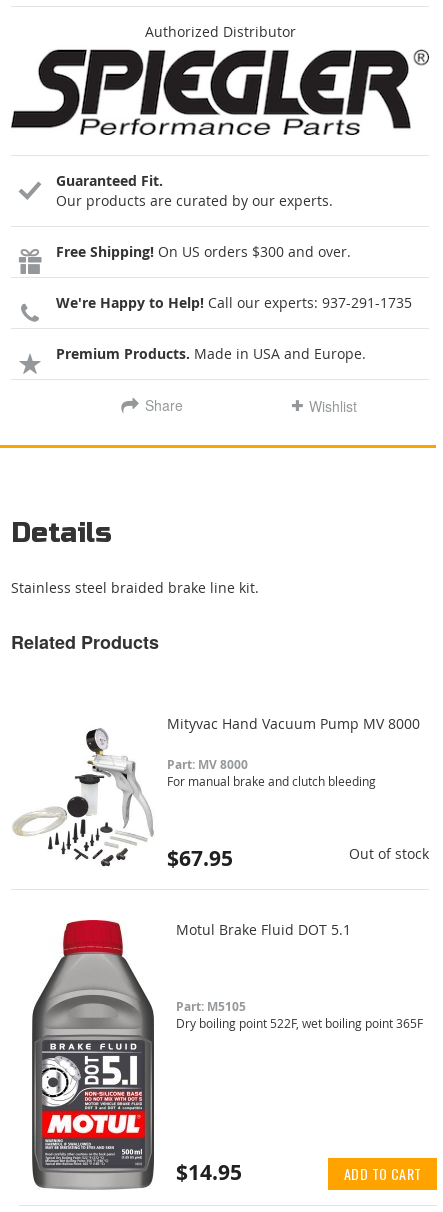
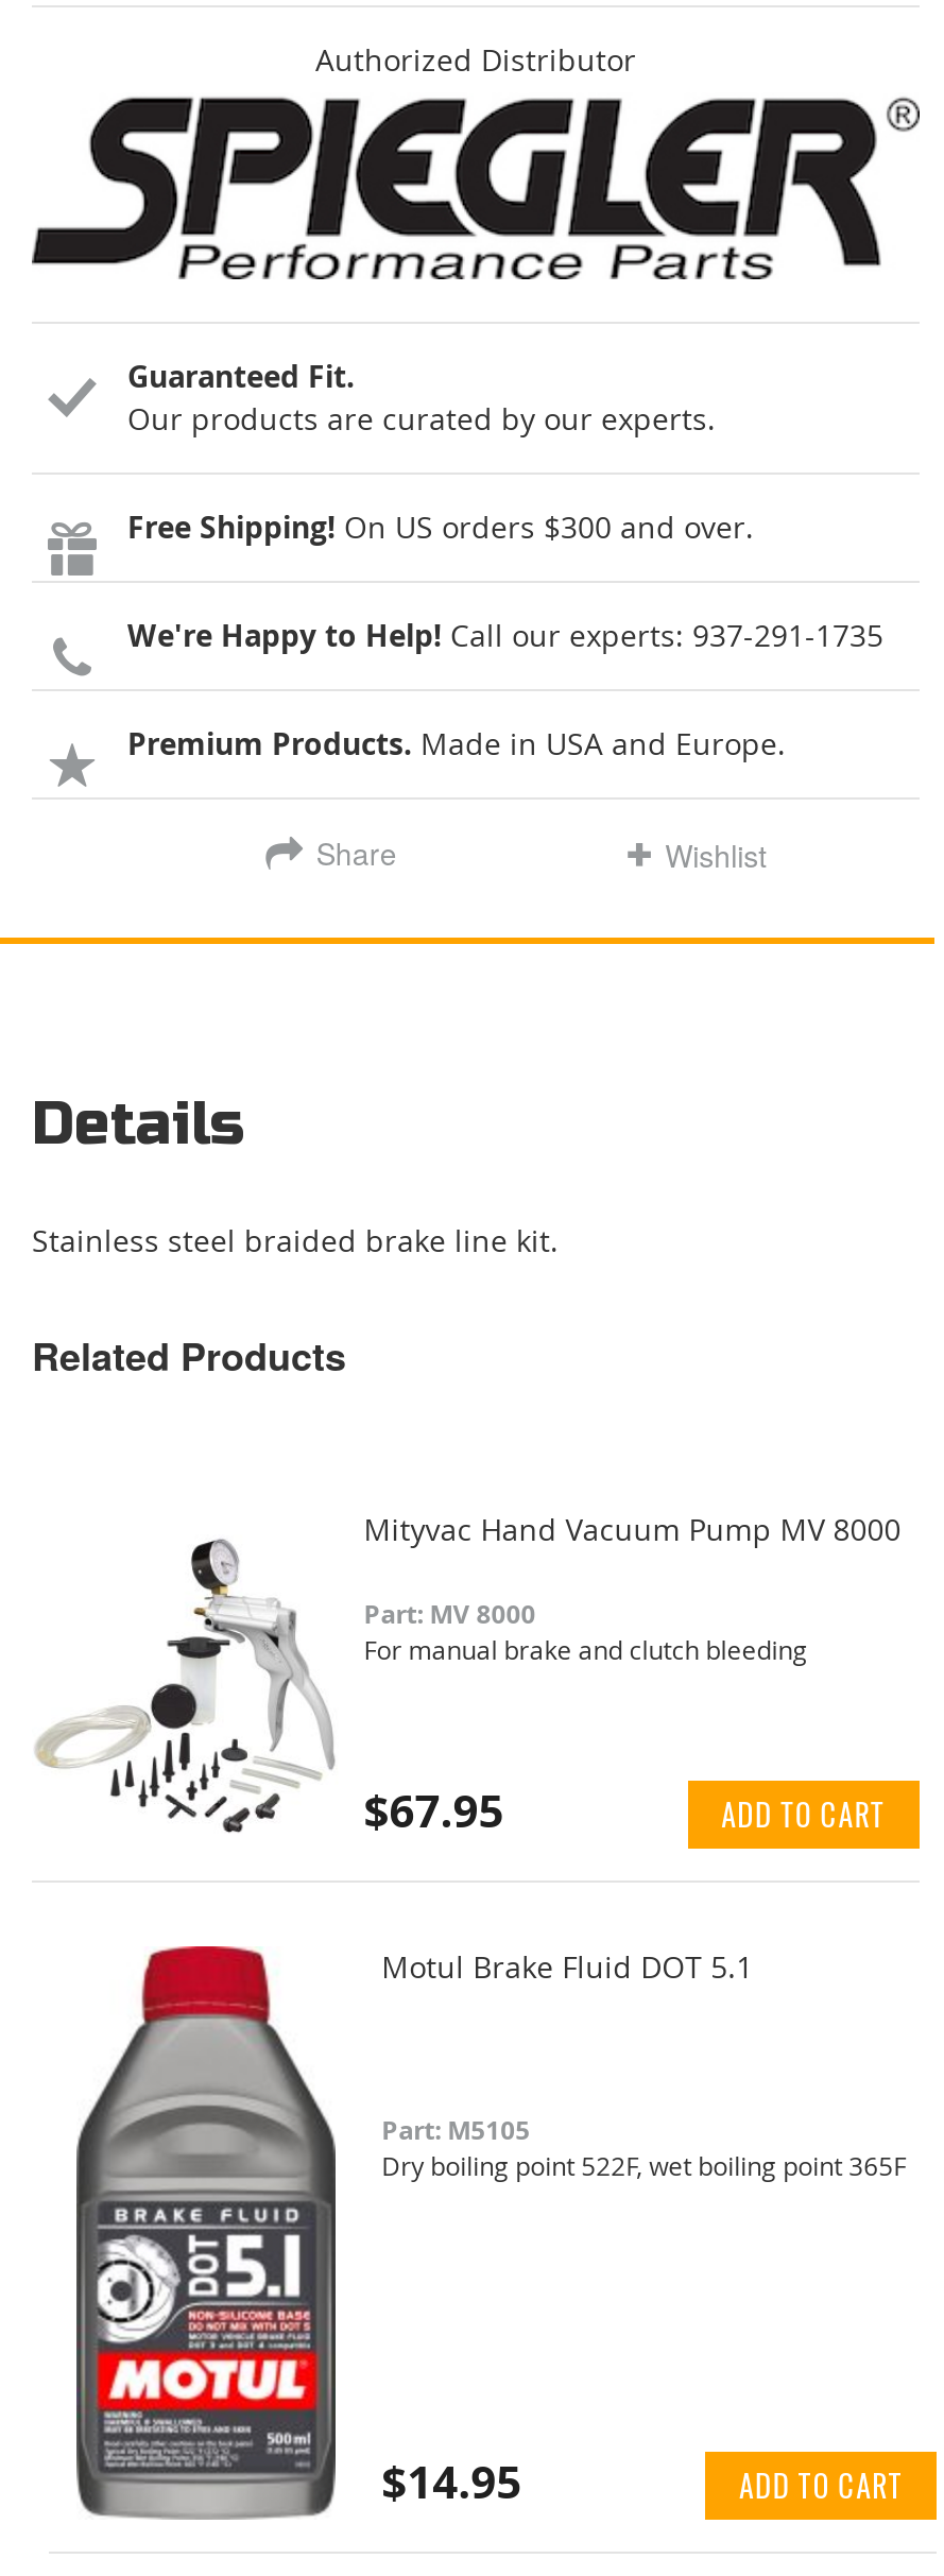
- Out of stock
+ ADD TO CART
